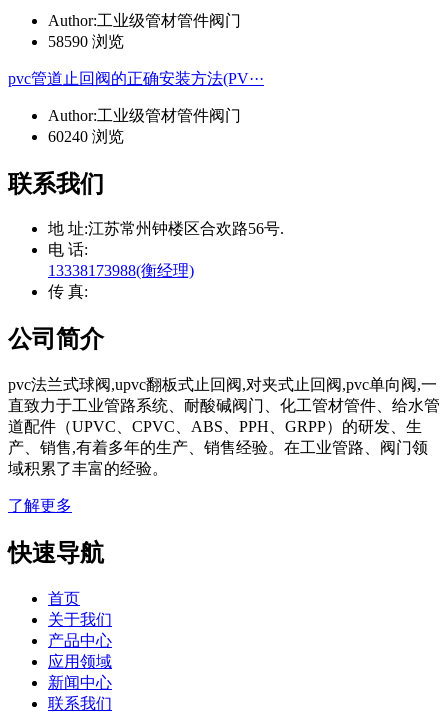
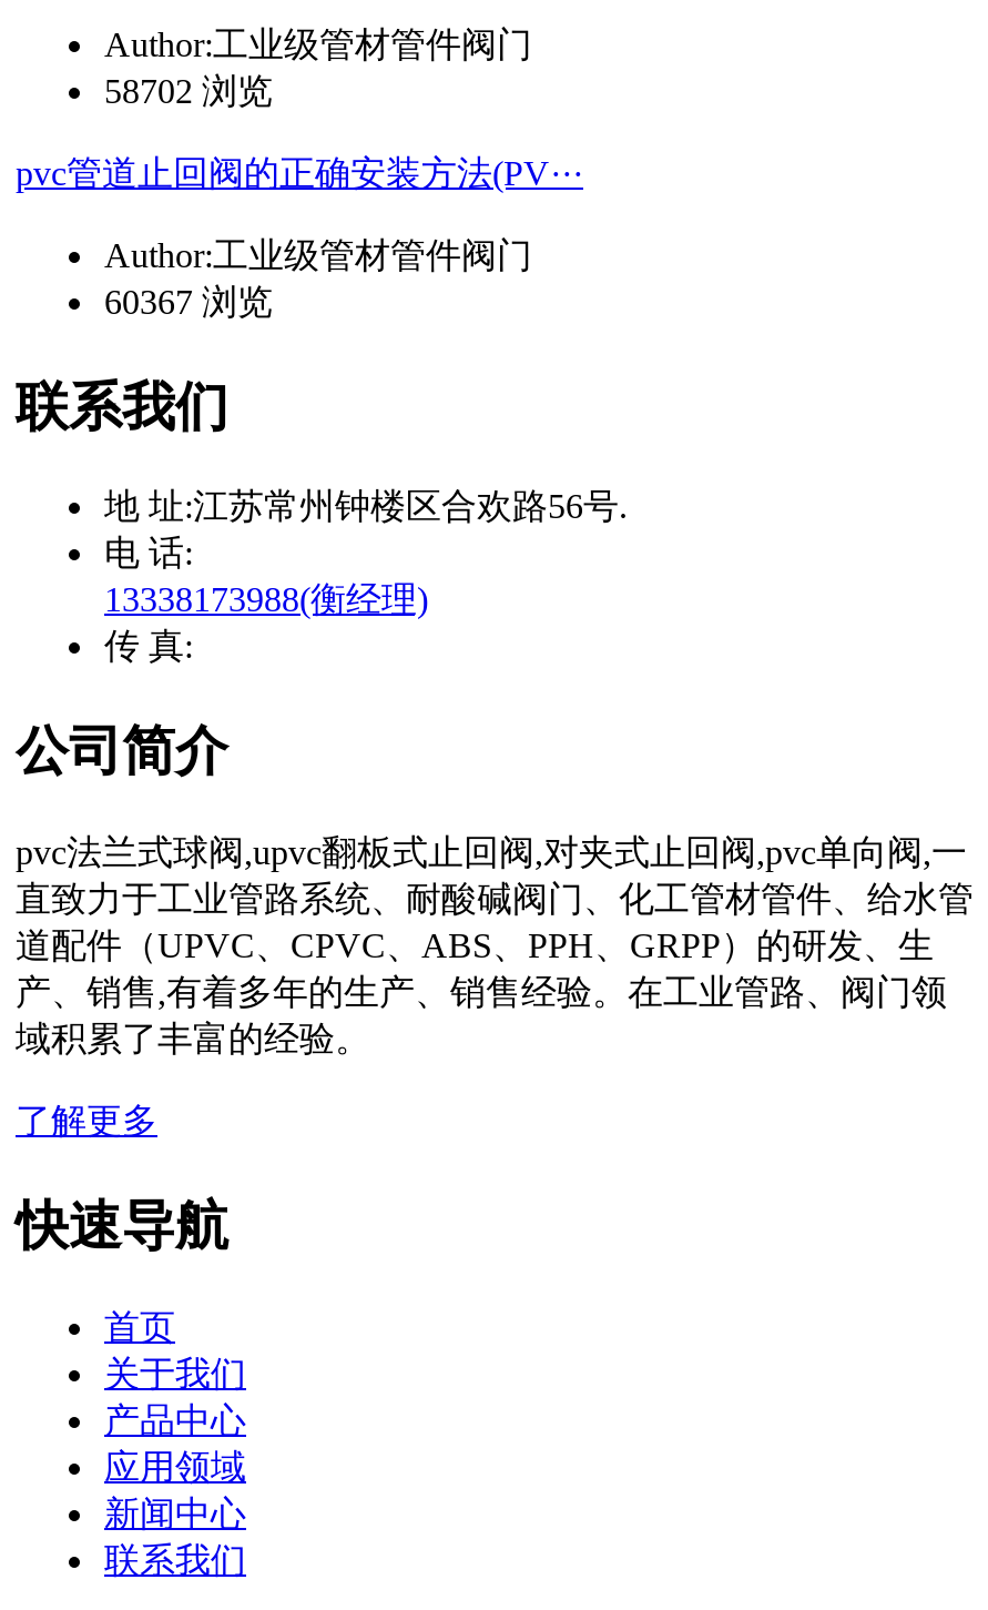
- 58590 浏览
+ 58702 浏览

- 60240 浏览
+ 60367 浏览
